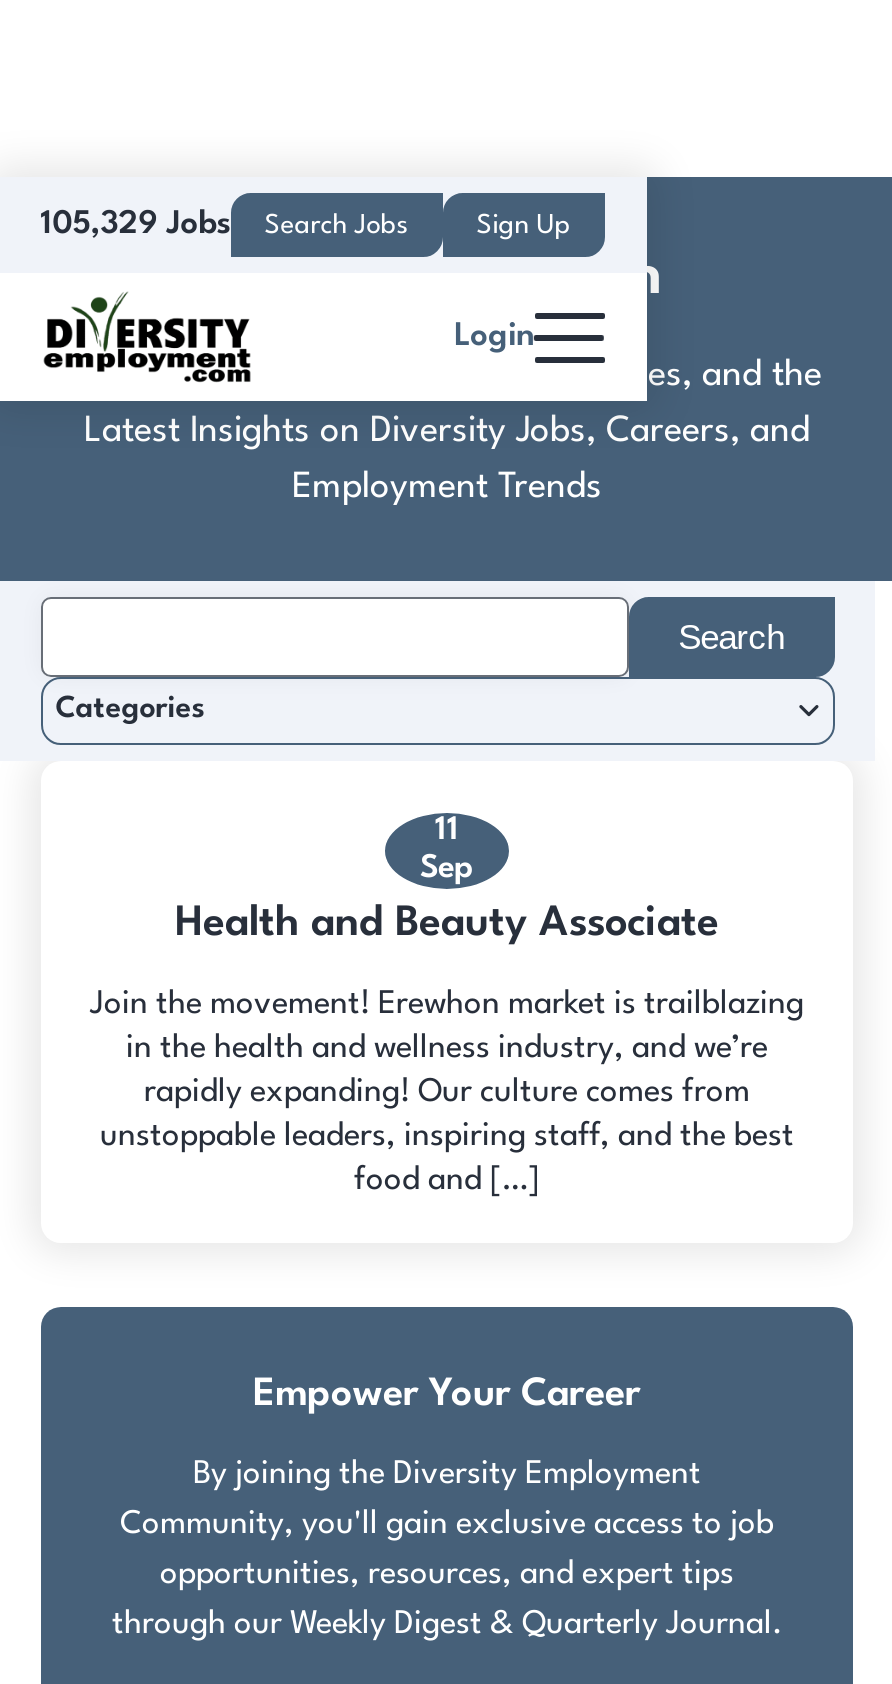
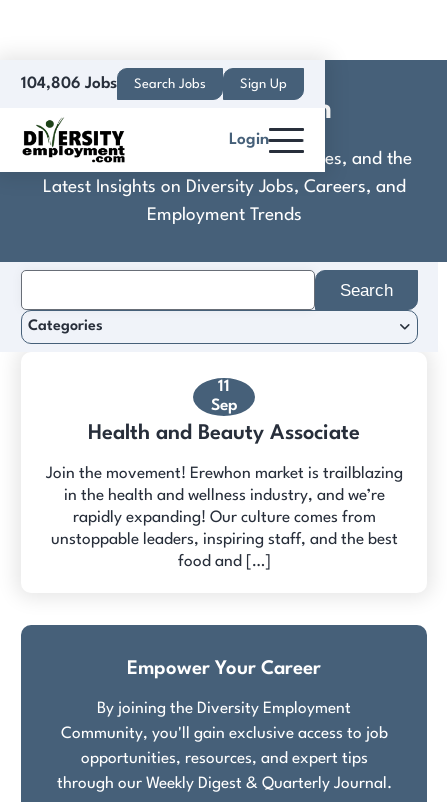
- 105,329 Jobs Search Jobs
+ 104,806 Jobs Search Jobs
